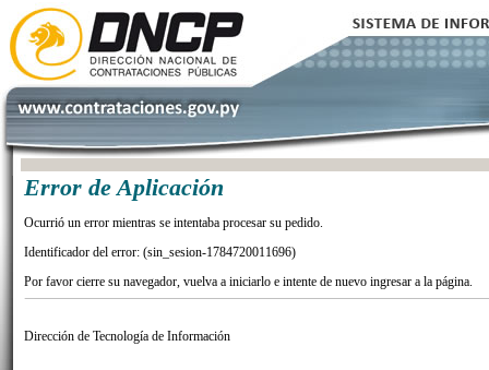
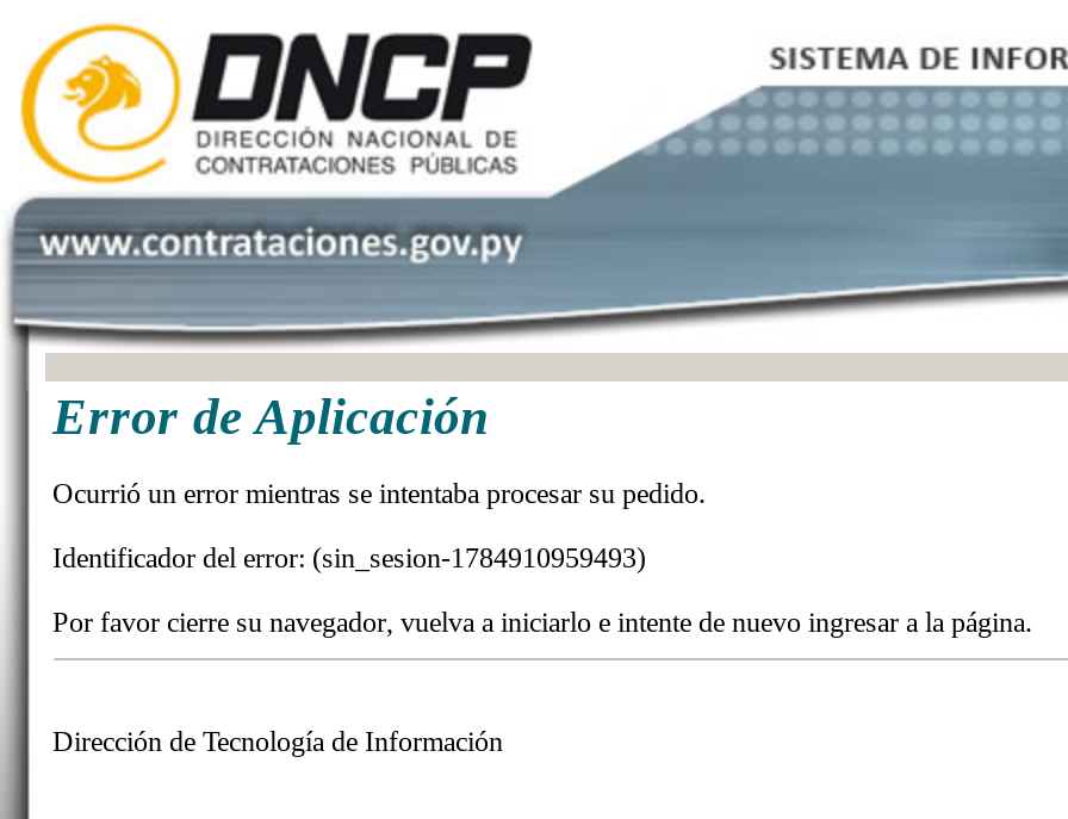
- Identificador del error: (sin_sesion-1784720011696)
+ Identificador del error: (sin_sesion-1784910959493)
